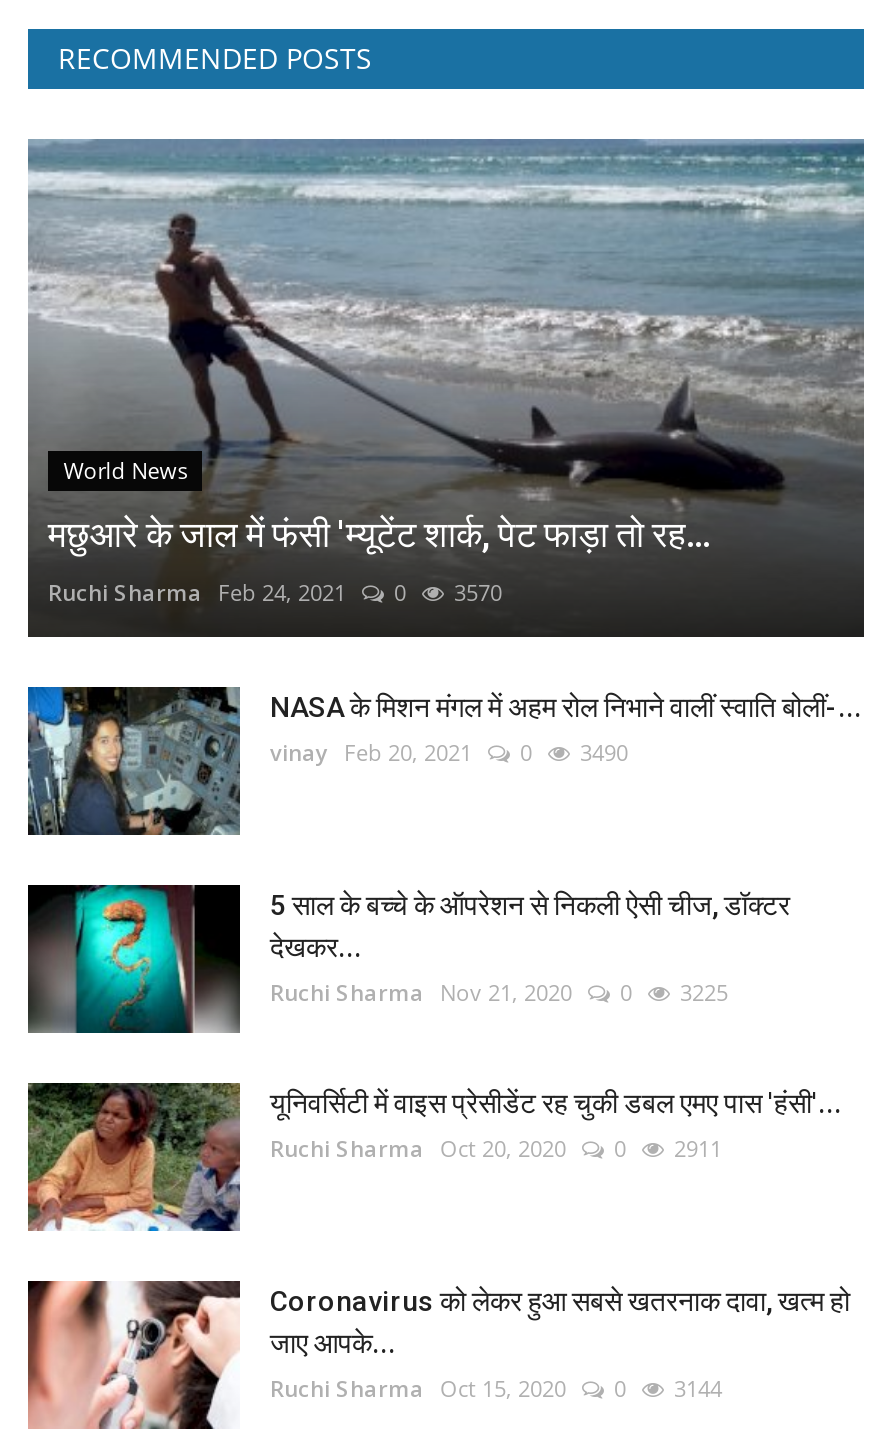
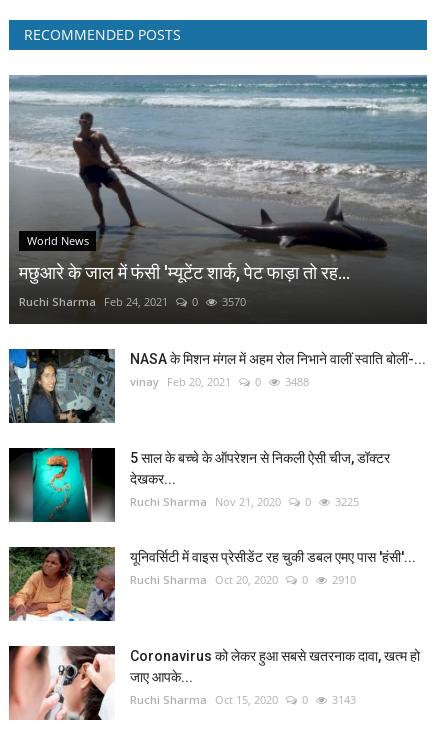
- vinay Feb 20, 2021 0 3490
+ vinay Feb 20, 2021 0 3488

- Ruchi Sharma Oct 20, 2020 0 2911
+ Ruchi Sharma Oct 20, 2020 0 2910

- Ruchi Sharma Oct 15, 2020 0 3144
+ Ruchi Sharma Oct 15, 2020 0 3143
